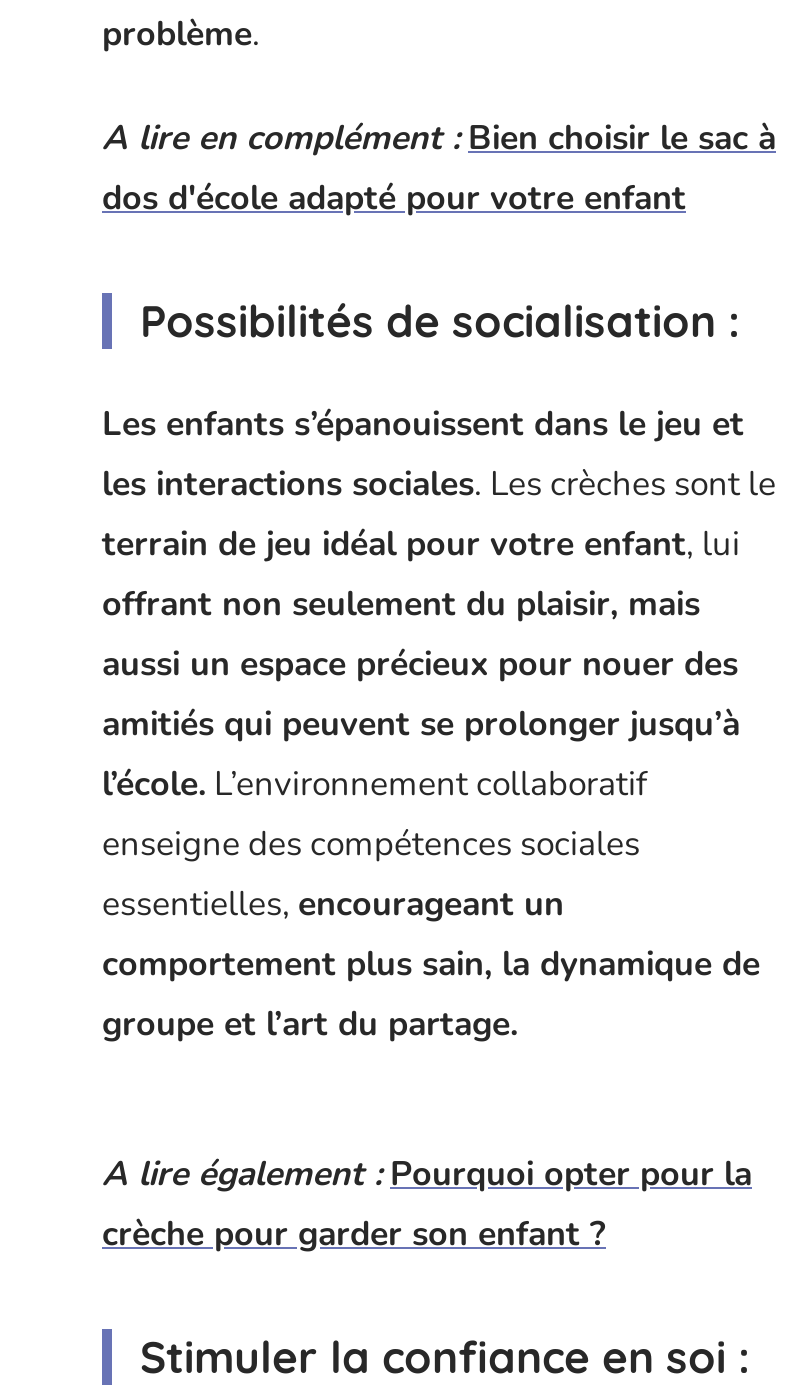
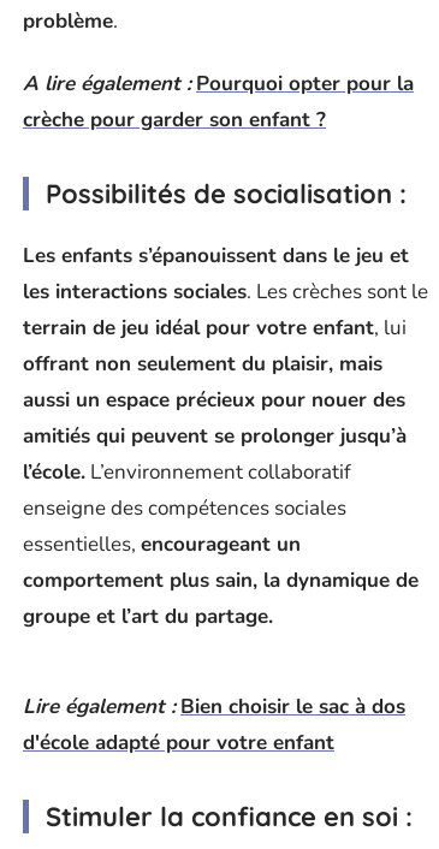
- A lire en complément : Bien choisir le sac à
- dos d'école adapté pour votre enfant

+ Lire également : Bien choisir le sac à dos
+ d'école adapté pour votre enfant

moved up: A lire également : Pourquoi opter pour la | crèche pour garder son enfant ?
